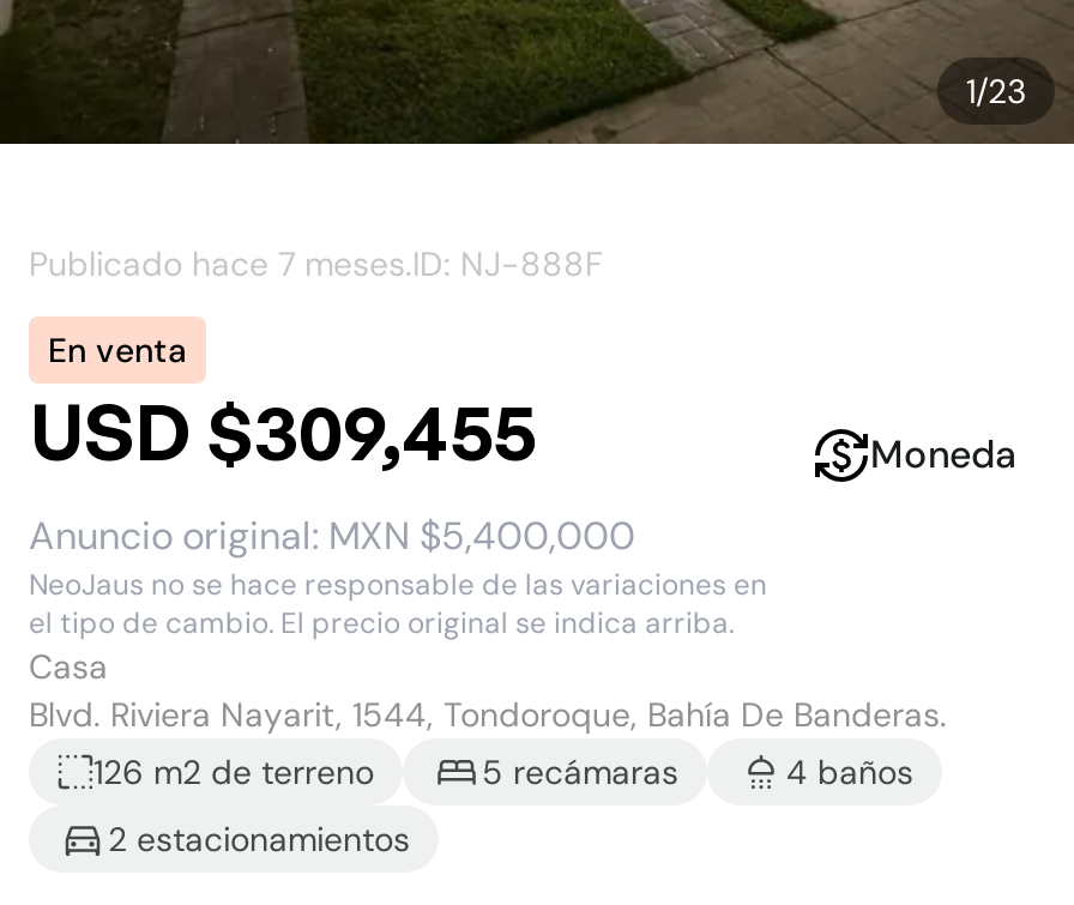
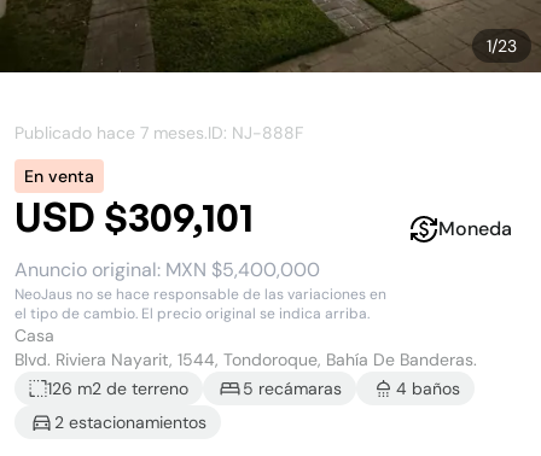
- USD $309,455
+ USD $309,101
